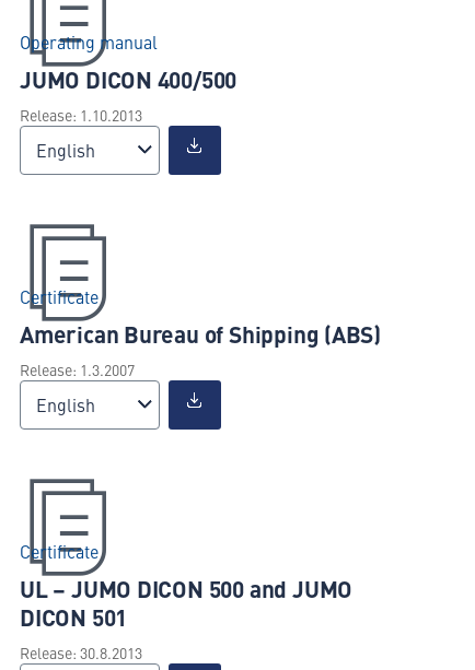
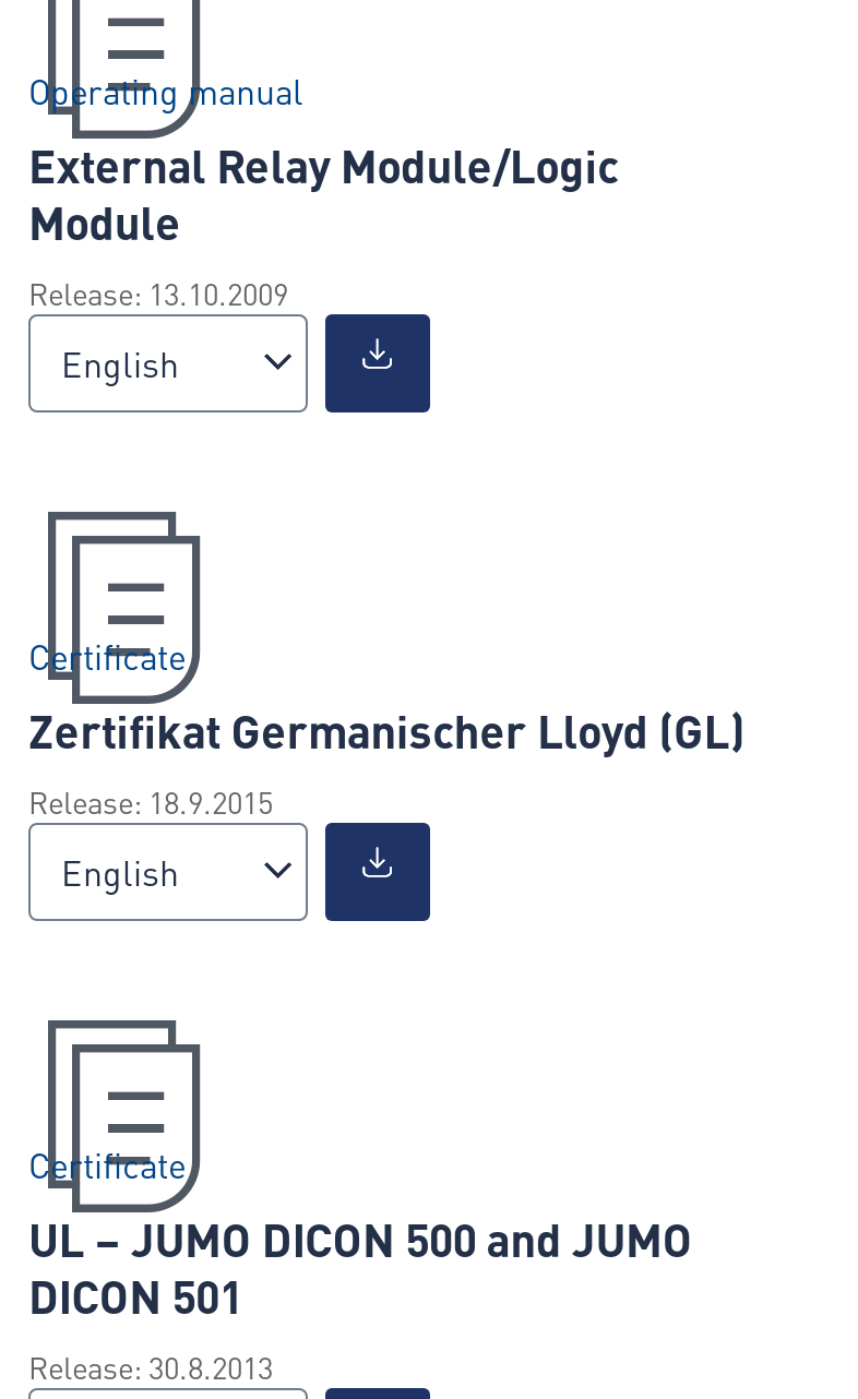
- JUMO DICON 400/500
- Release: 1.10.2013
+ External Relay Module/Logic
+ Module
+ Release: 13.10.2009

- American Bureau of Shipping (ABS)
- Release: 1.3.2007
+ Zertifikat Germanischer Lloyd (GL)
+ Release: 18.9.2015
